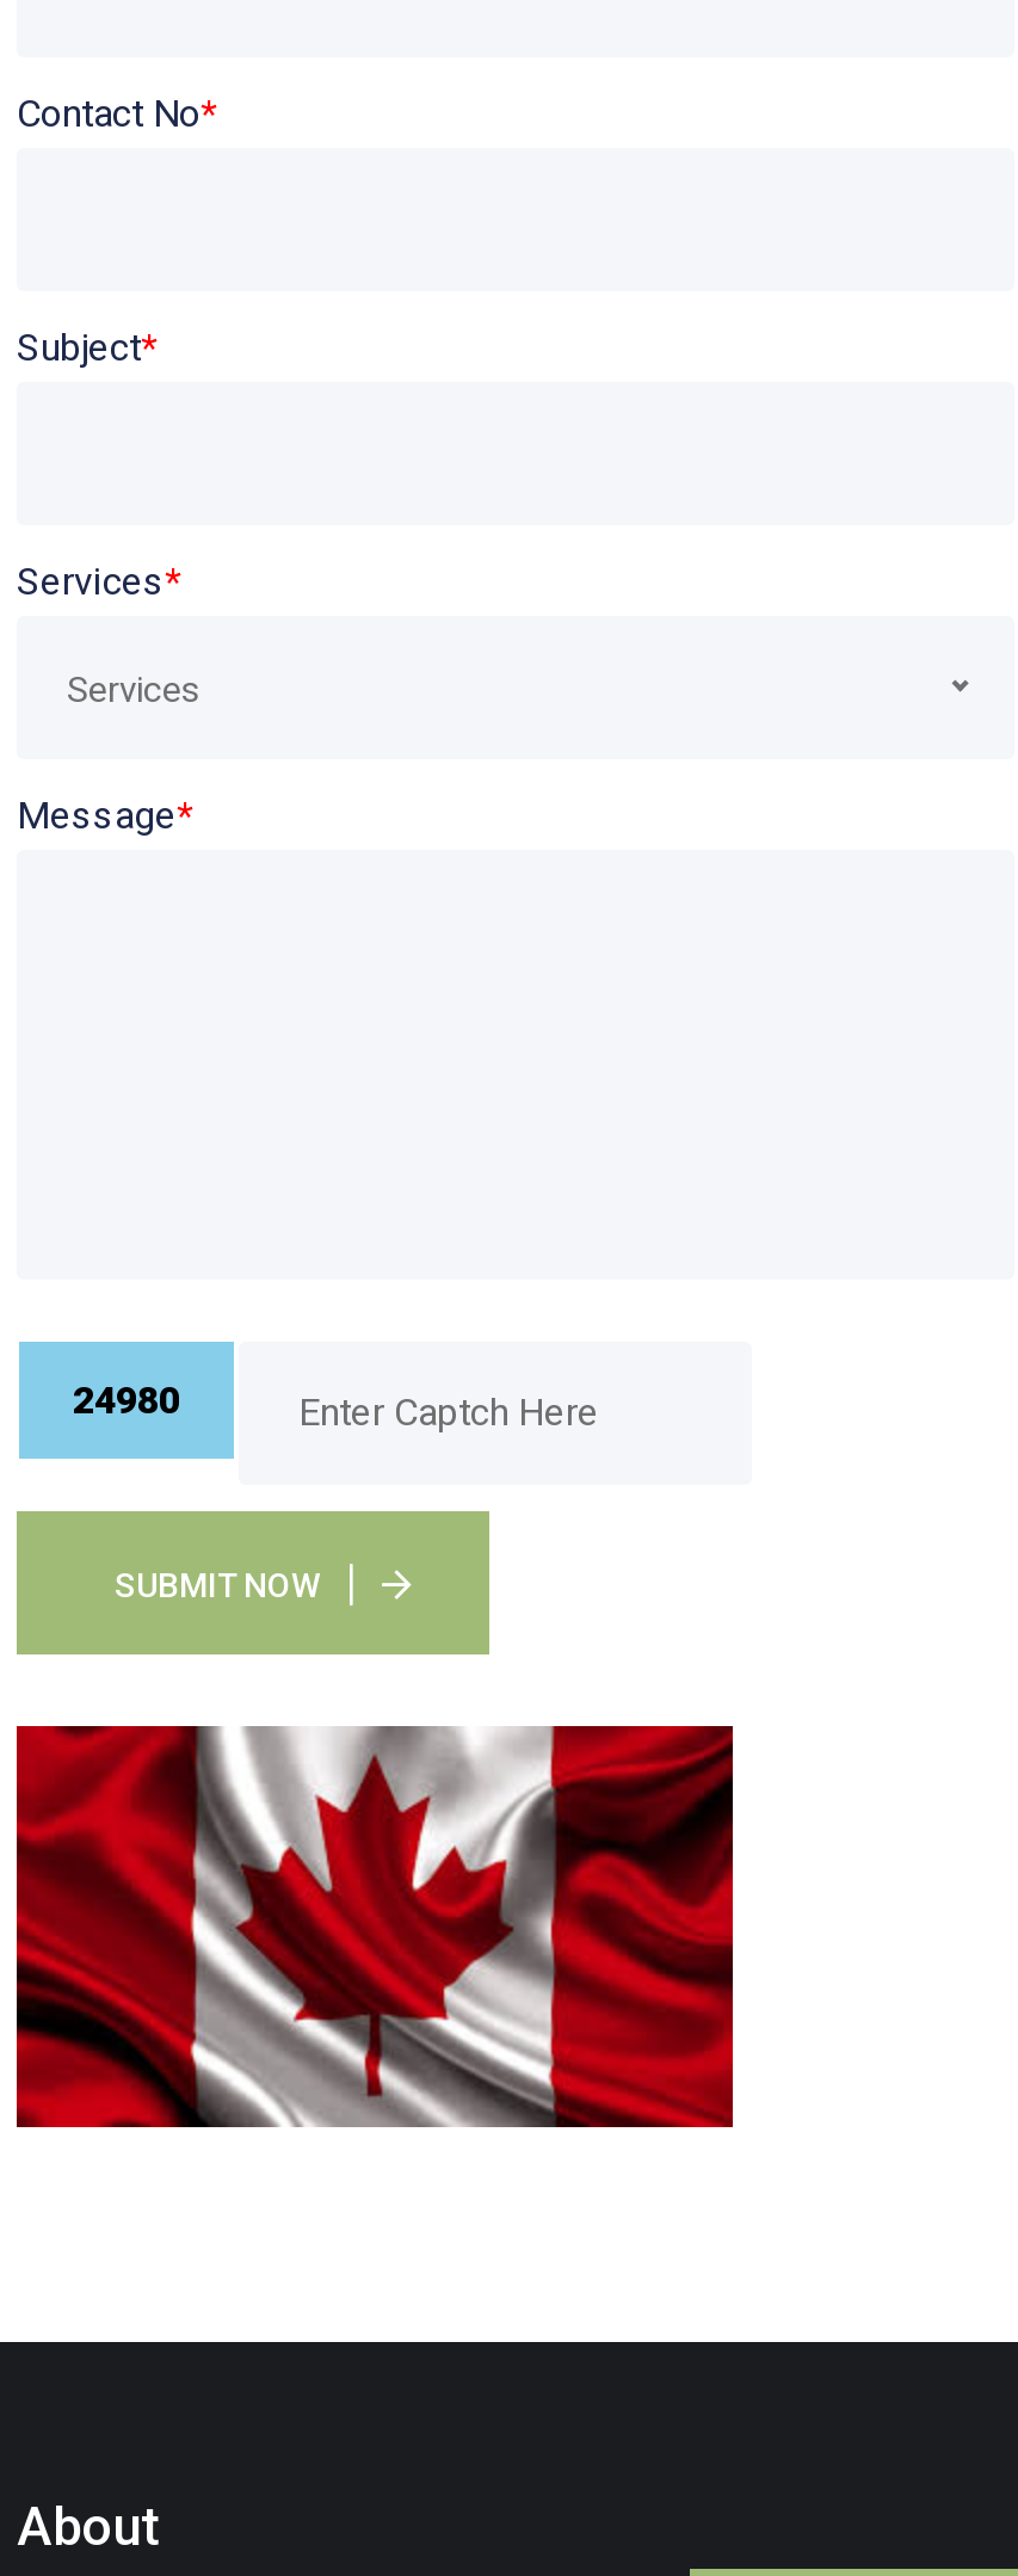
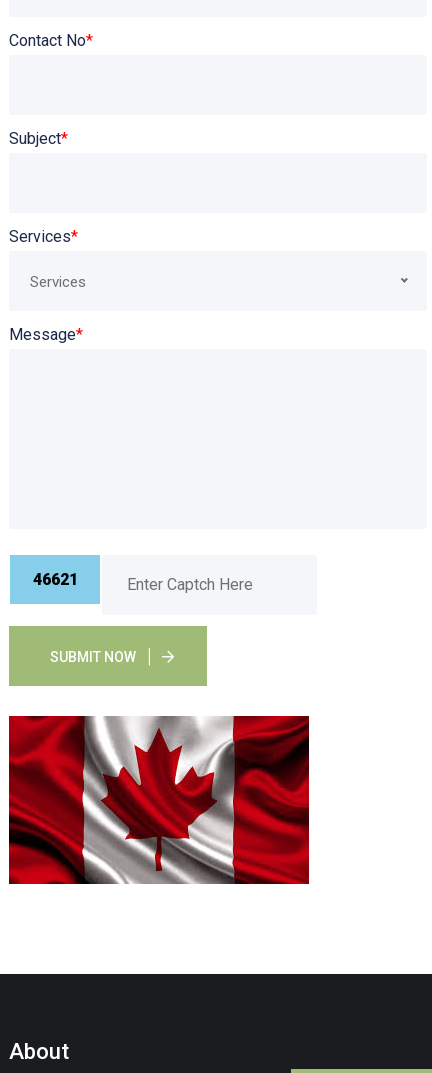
- 24980
+ 46621
